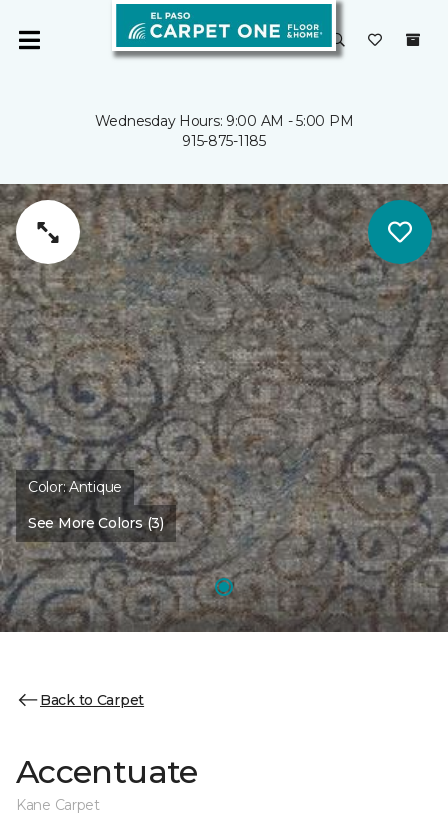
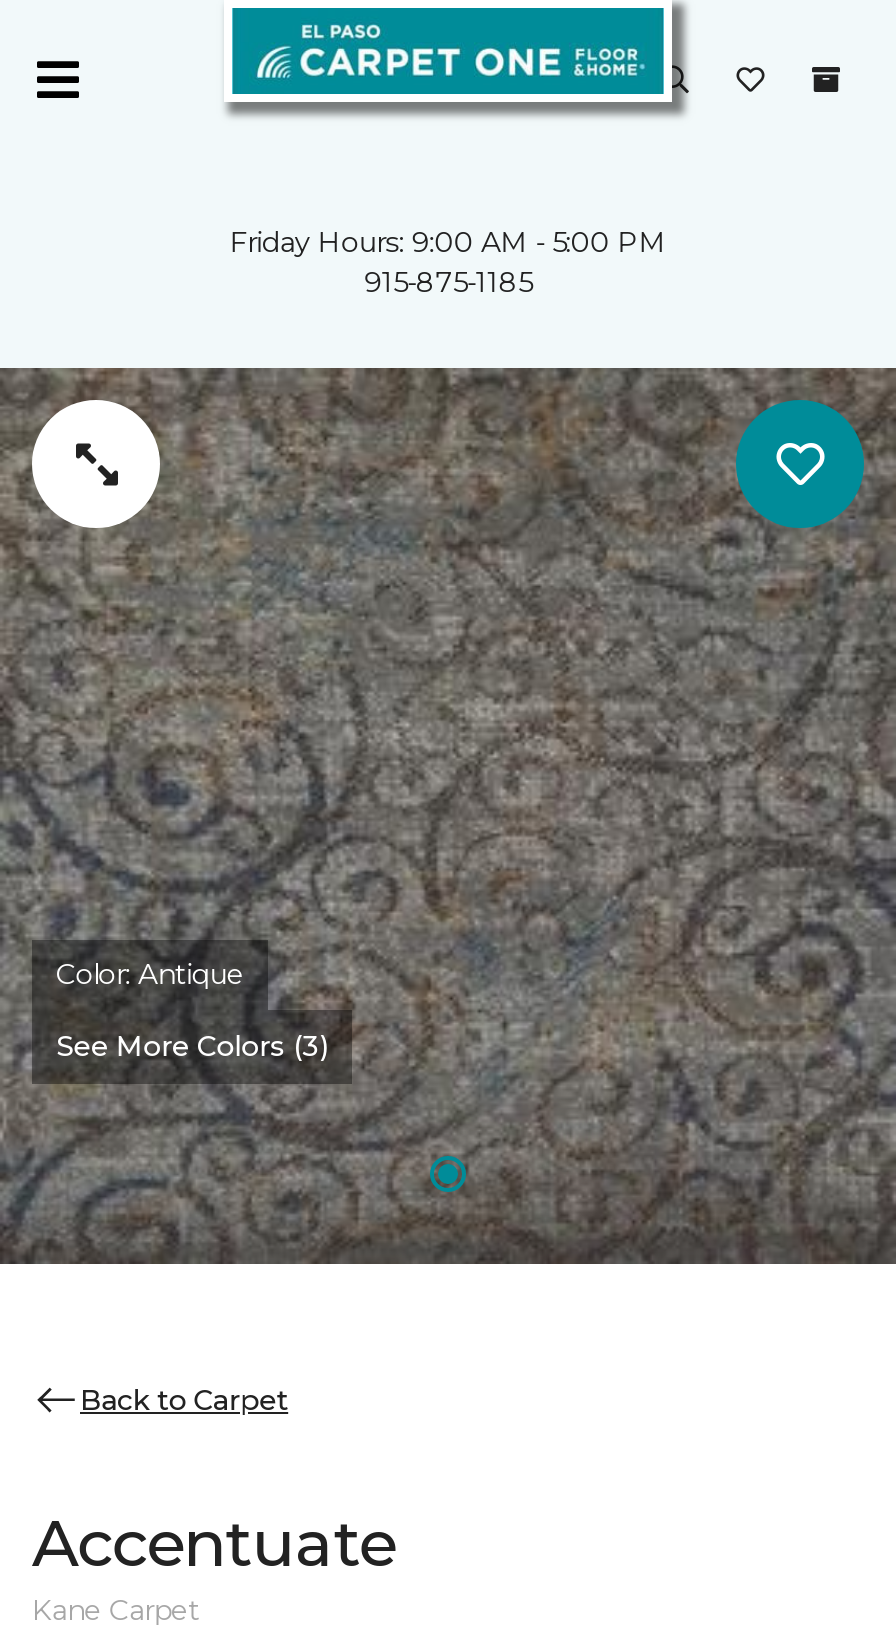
- Wednesday Hours: 9:00 AM - 5:00 PM
+ Friday Hours: 9:00 AM - 5:00 PM
